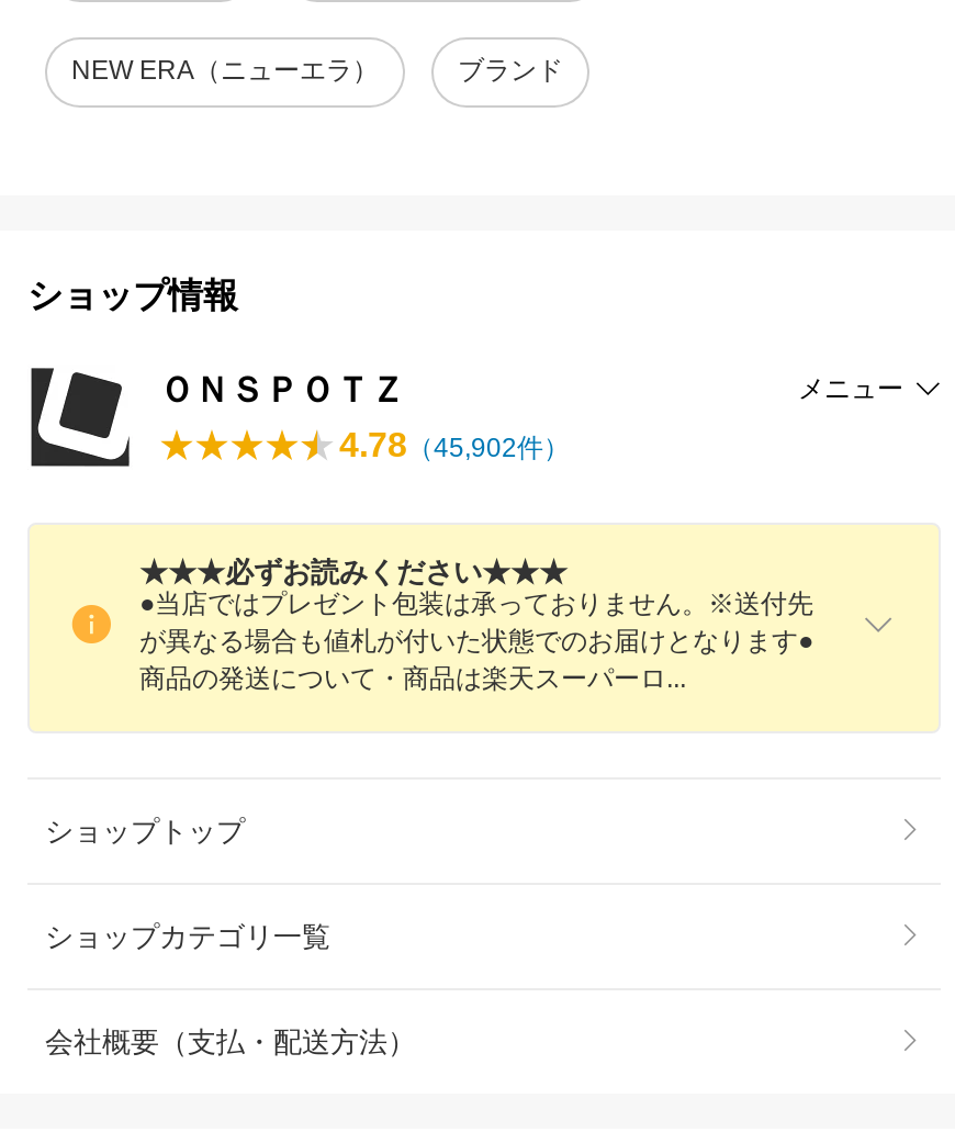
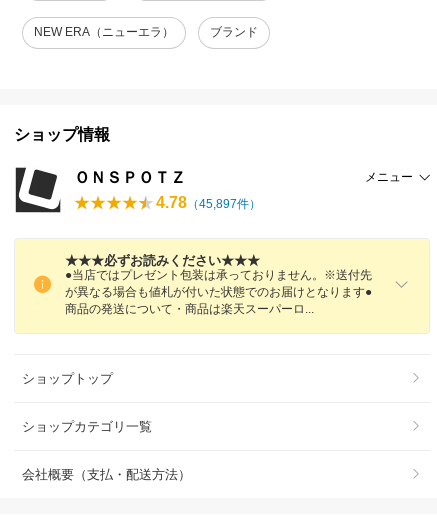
- 4.78（45,902件）
+ 4.78（45,897件）
